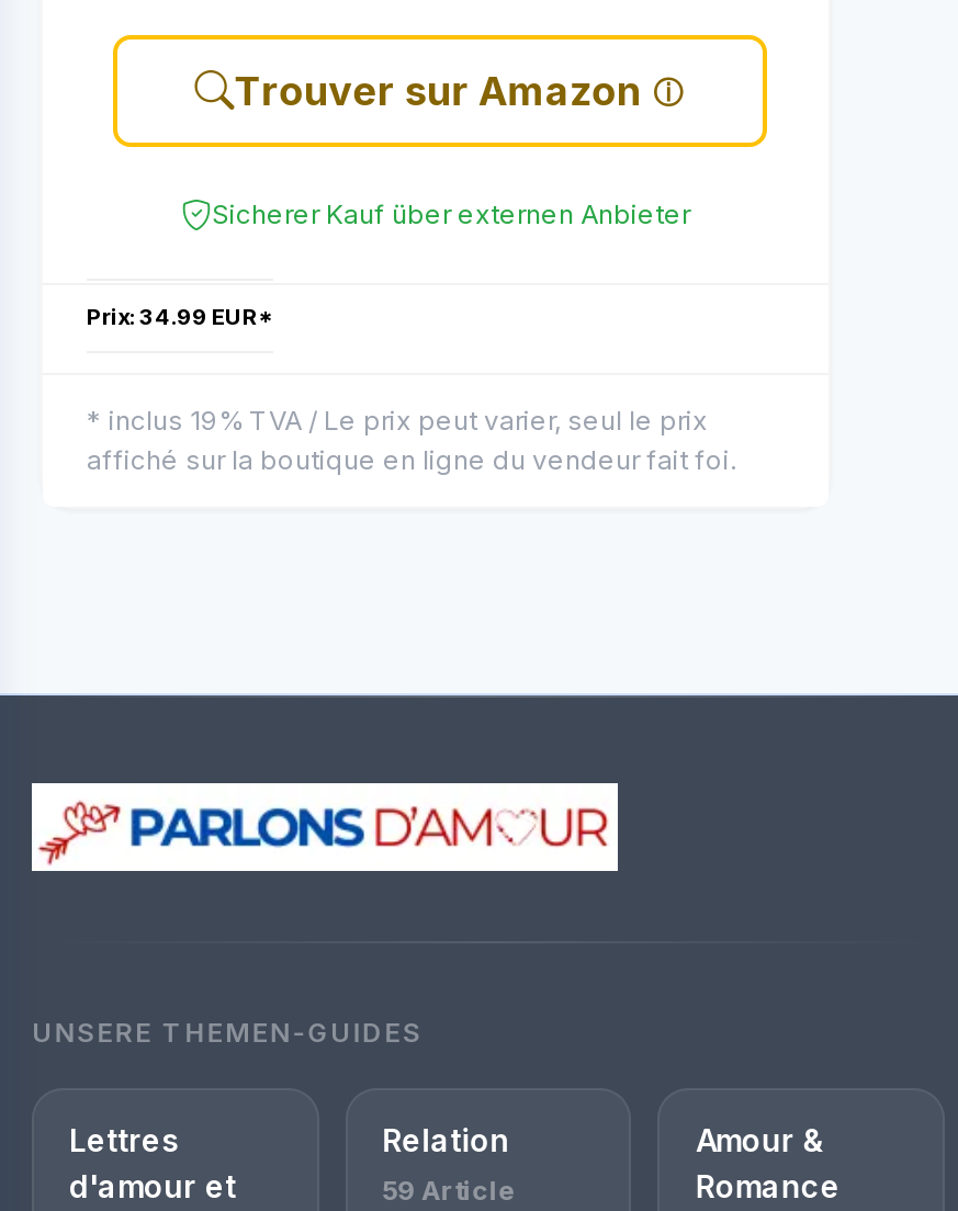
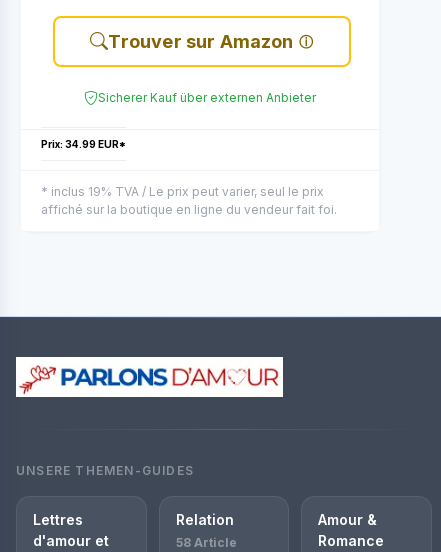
- 59 Article
+ 58 Article
